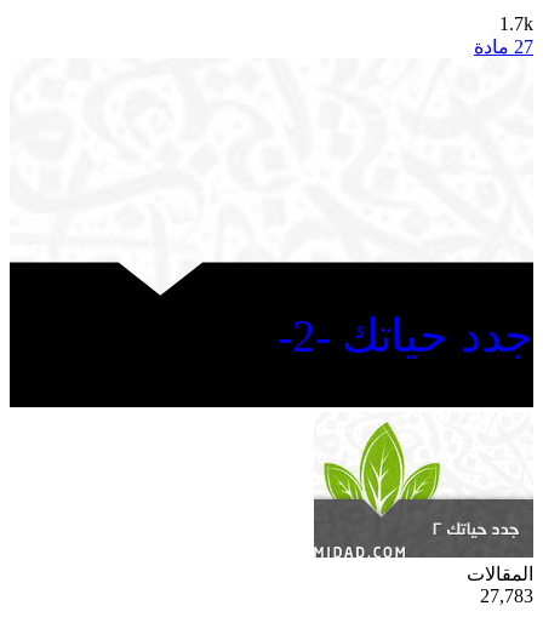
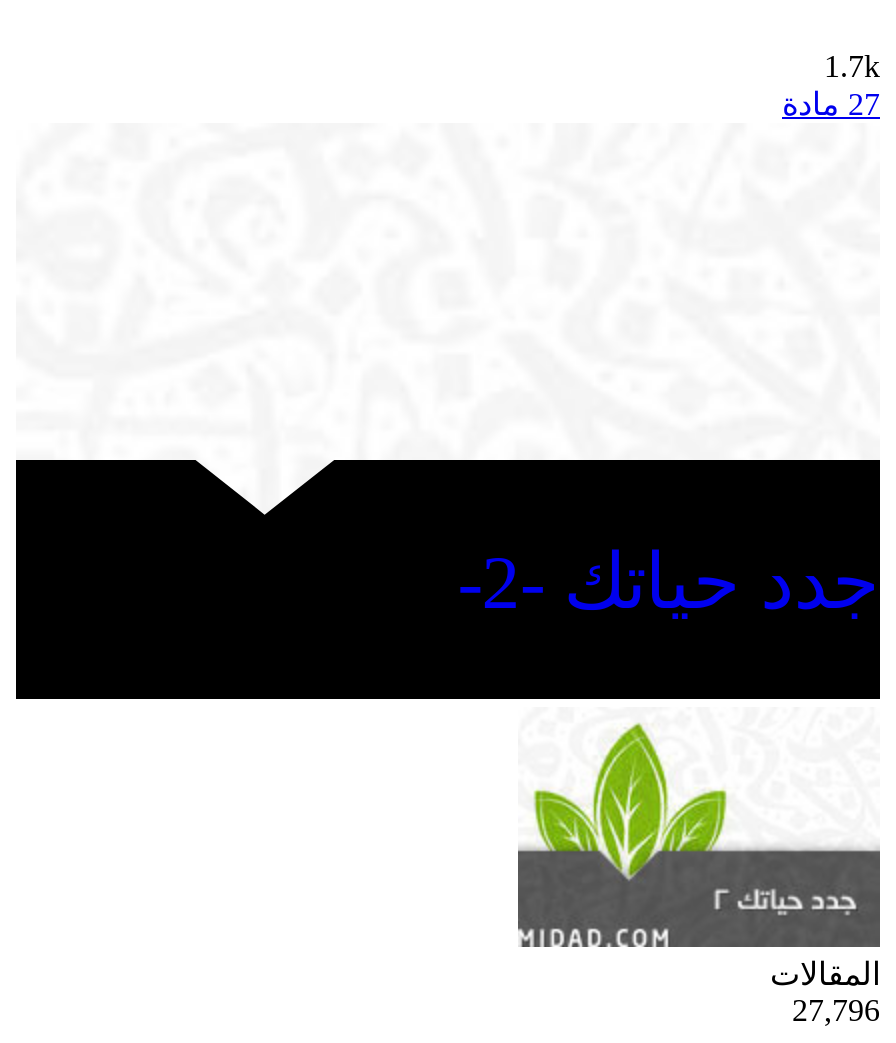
- 27,783
+ 27,796
